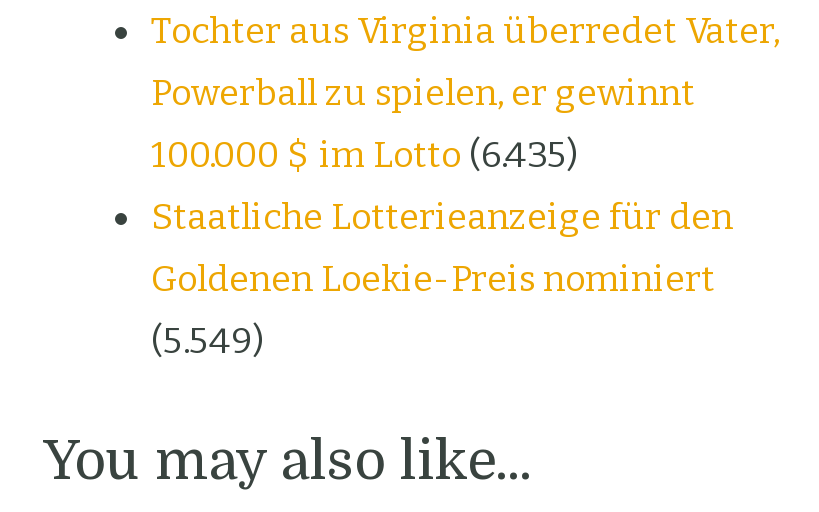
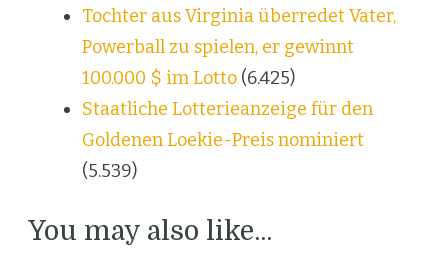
- 100.000 $ im Lotto (6.435)
+ 100.000 $ im Lotto (6.425)

- (5.549)
+ (5.539)
